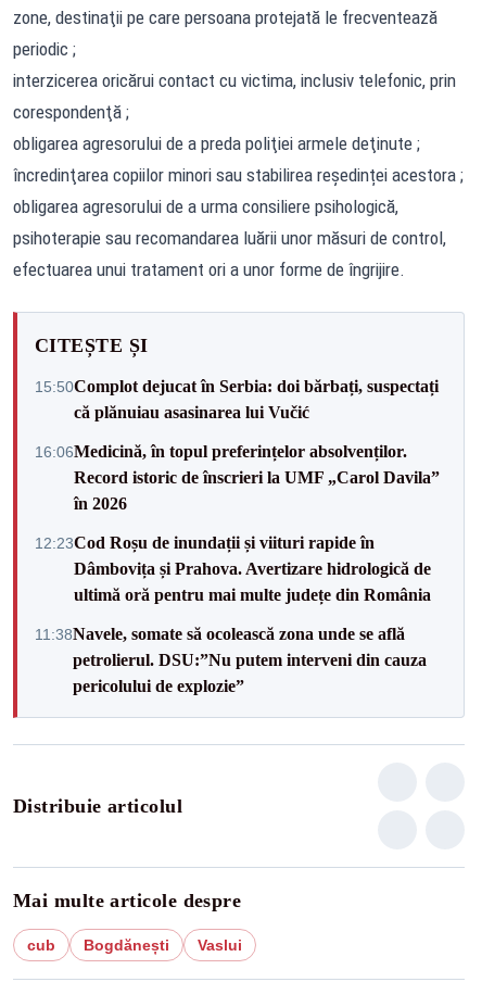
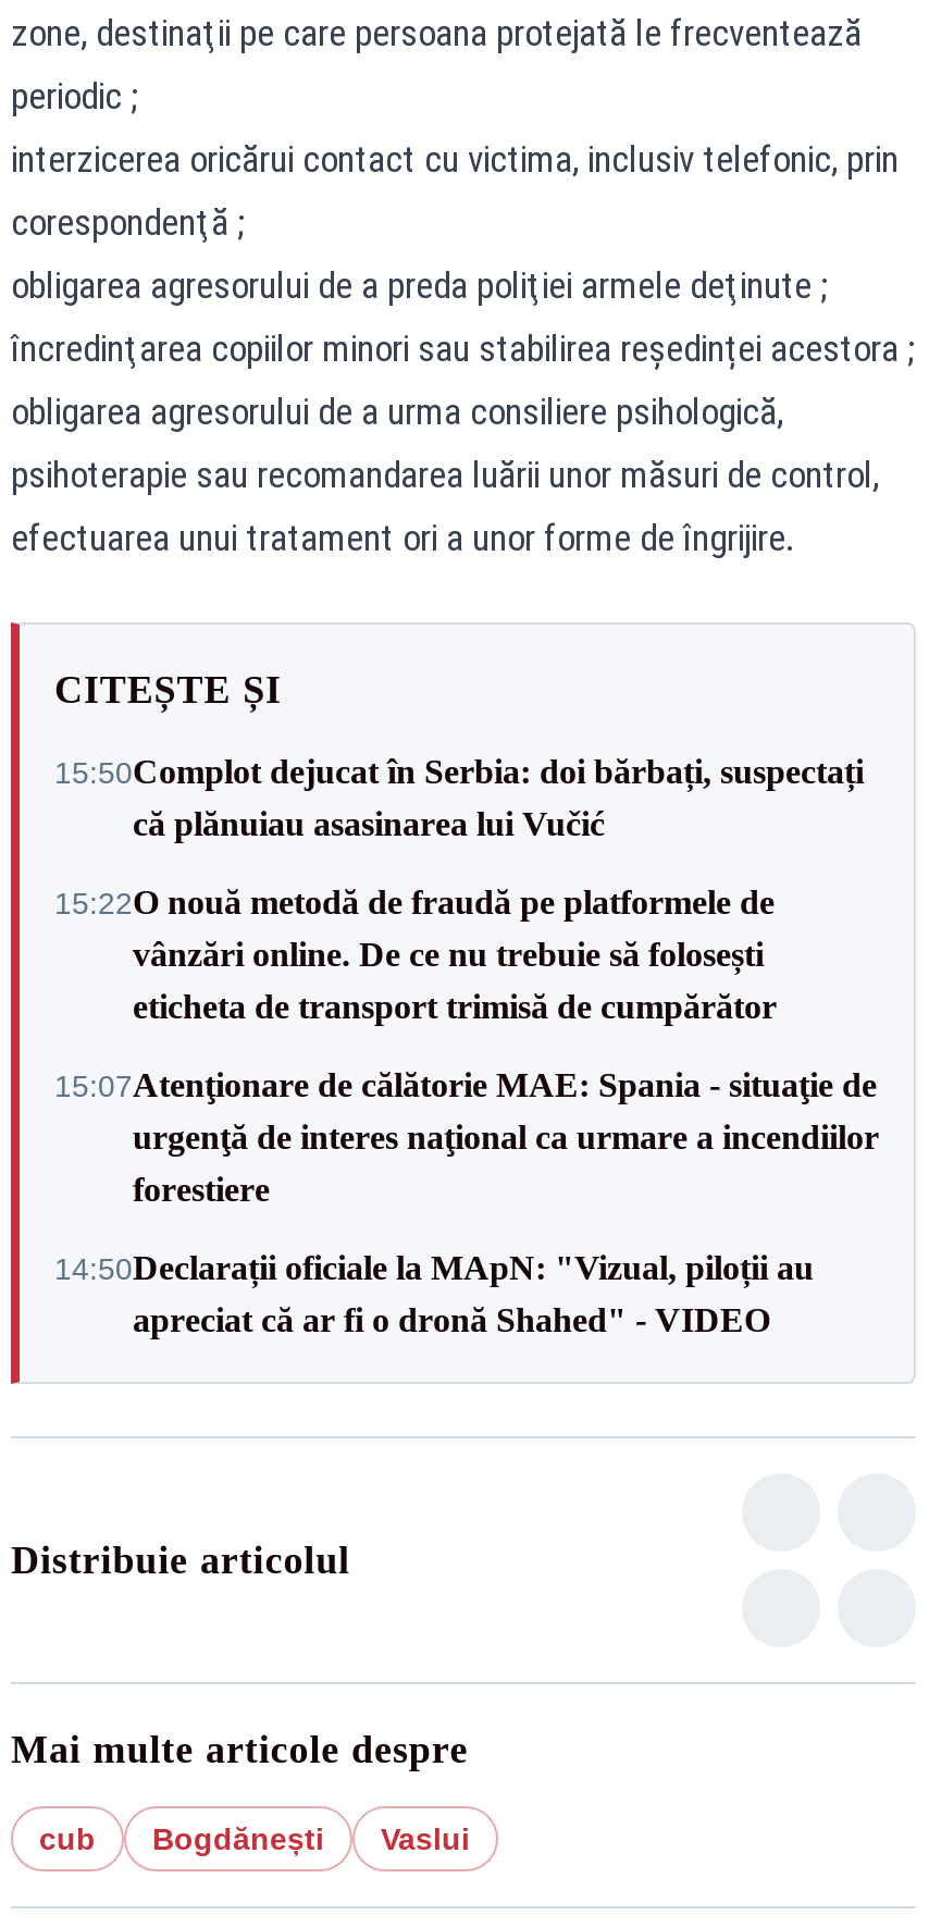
- 16:06Medicină, în topul preferințelor absolvenților.
- Record istoric de înscrieri la UMF „Carol Davila”
- în 2026
+ 15:22O nouă metodă de fraudă pe platformele de
+ vânzări online. De ce nu trebuie să folosești
+ eticheta de transport trimisă de cumpărător

- 12:23Cod Roșu de inundații și viituri rapide în
- Dâmbovița și Prahova. Avertizare hidrologică de
- ultimă oră pentru mai multe județe din România
+ 15:07Atenţionare de călătorie MAE: Spania - situaţie de
+ urgenţă de interes naţional ca urmare a incendiilor
+ forestiere

- 11:38Navele, somate să ocolească zona unde se află
- petrolierul. DSU:”Nu putem interveni din cauza
- pericolului de explozie”
+ 14:50Declarații oficiale la MApN: "Vizual, piloții au
+ apreciat că ar fi o dronă Shahed" - VIDEO
